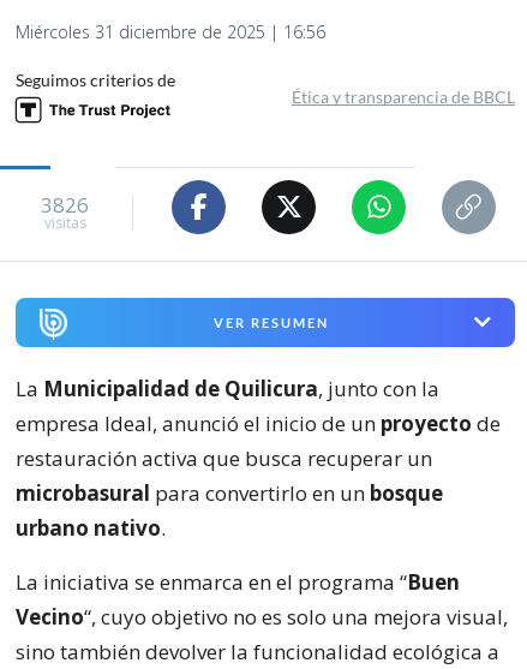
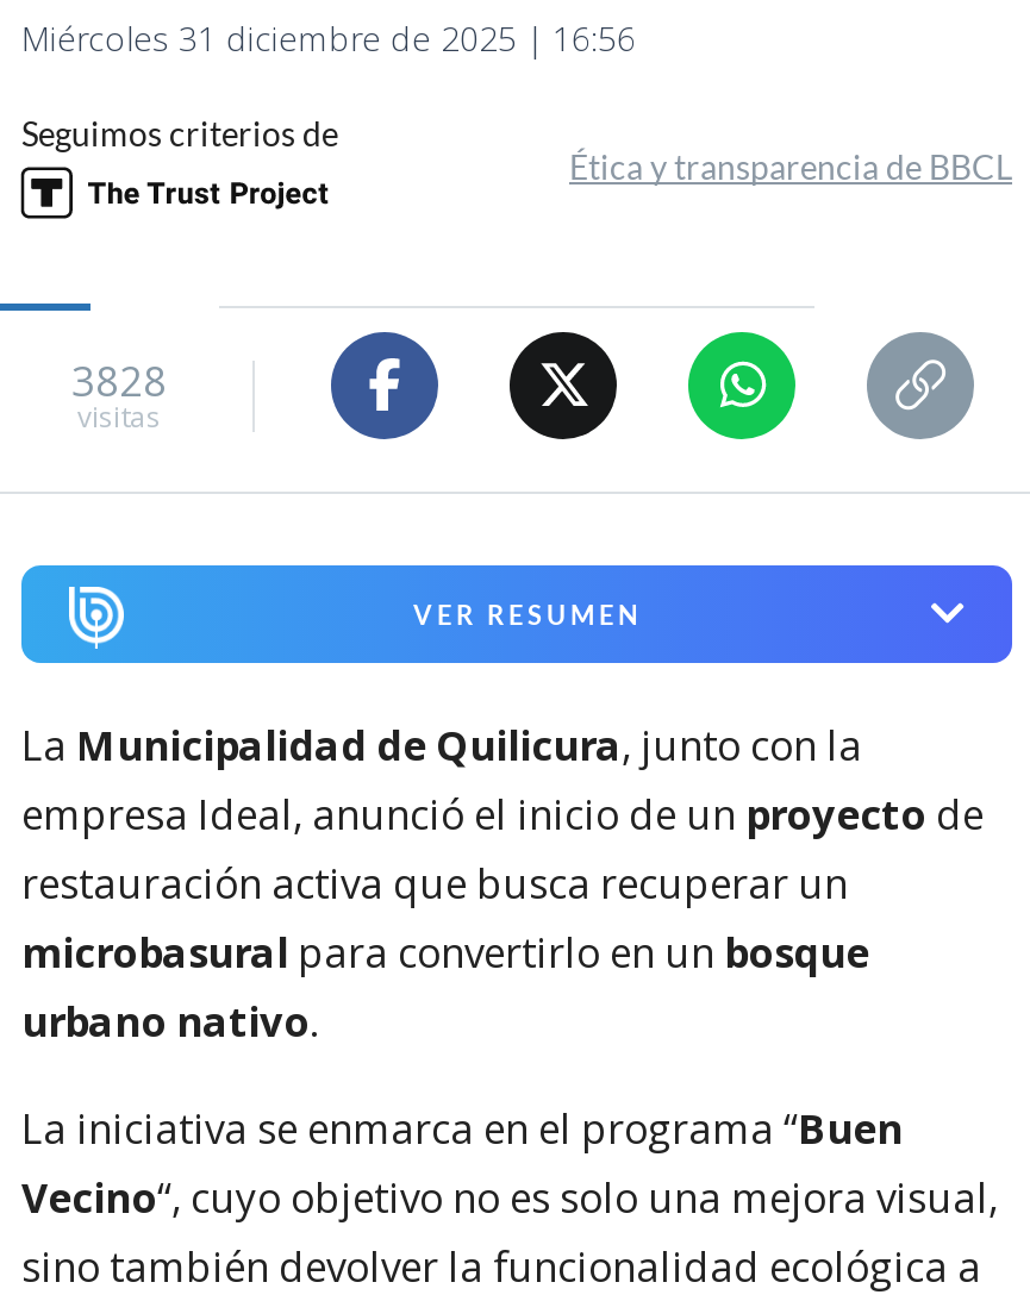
- 3826
+ 3828
